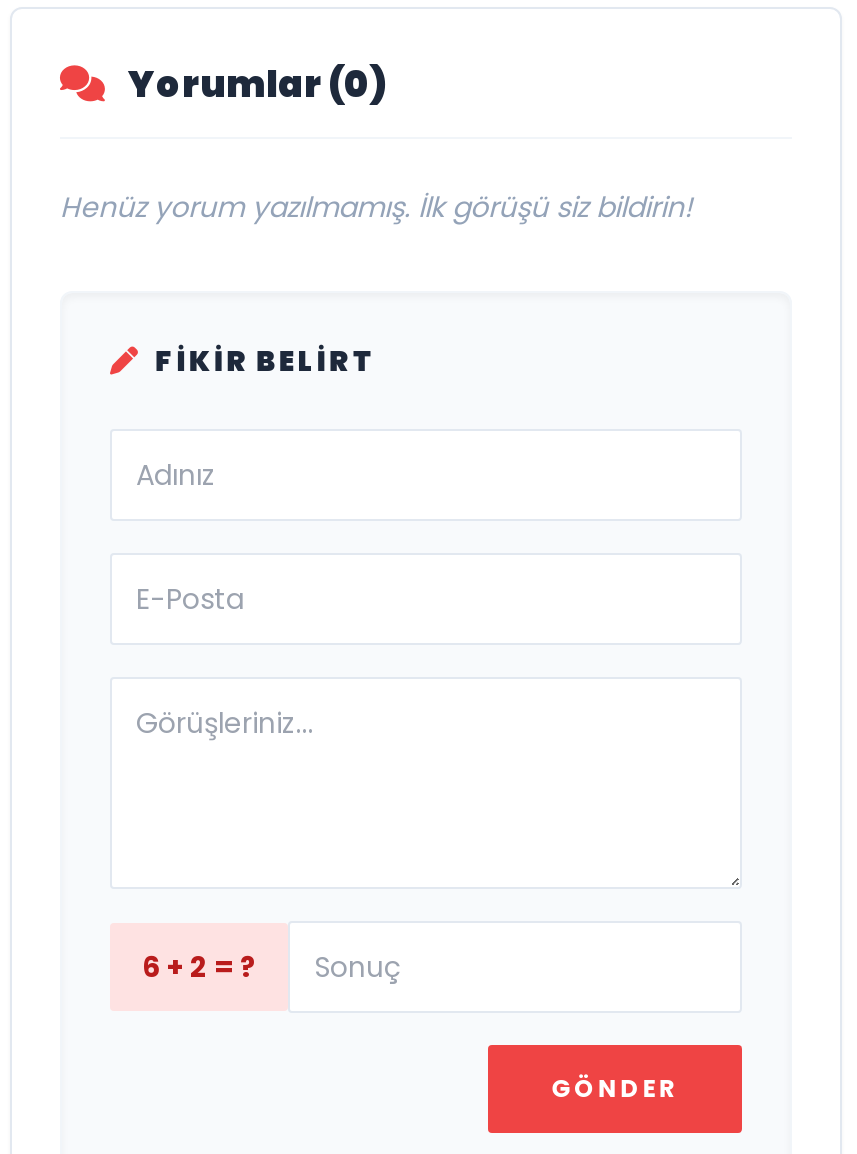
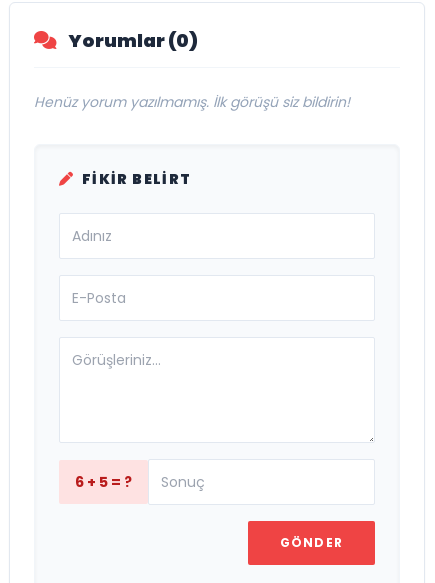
- 6 + 2 = ?
+ 6 + 5 = ?
